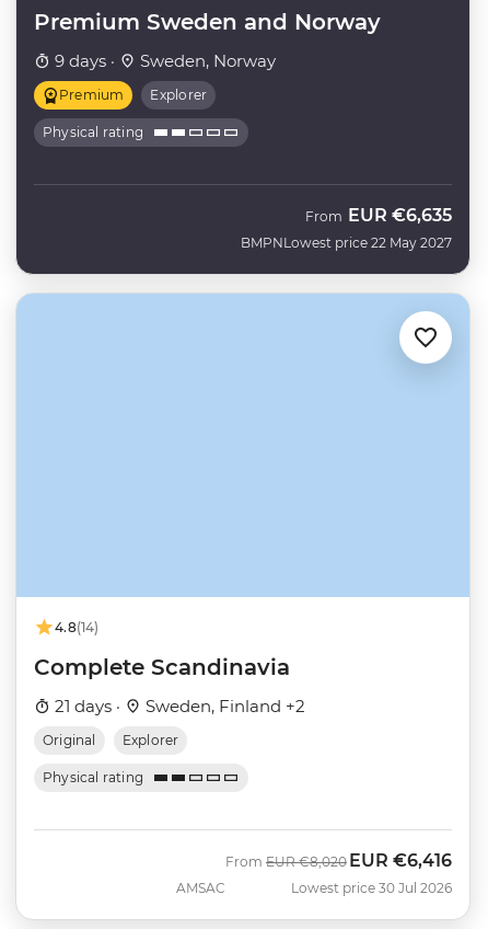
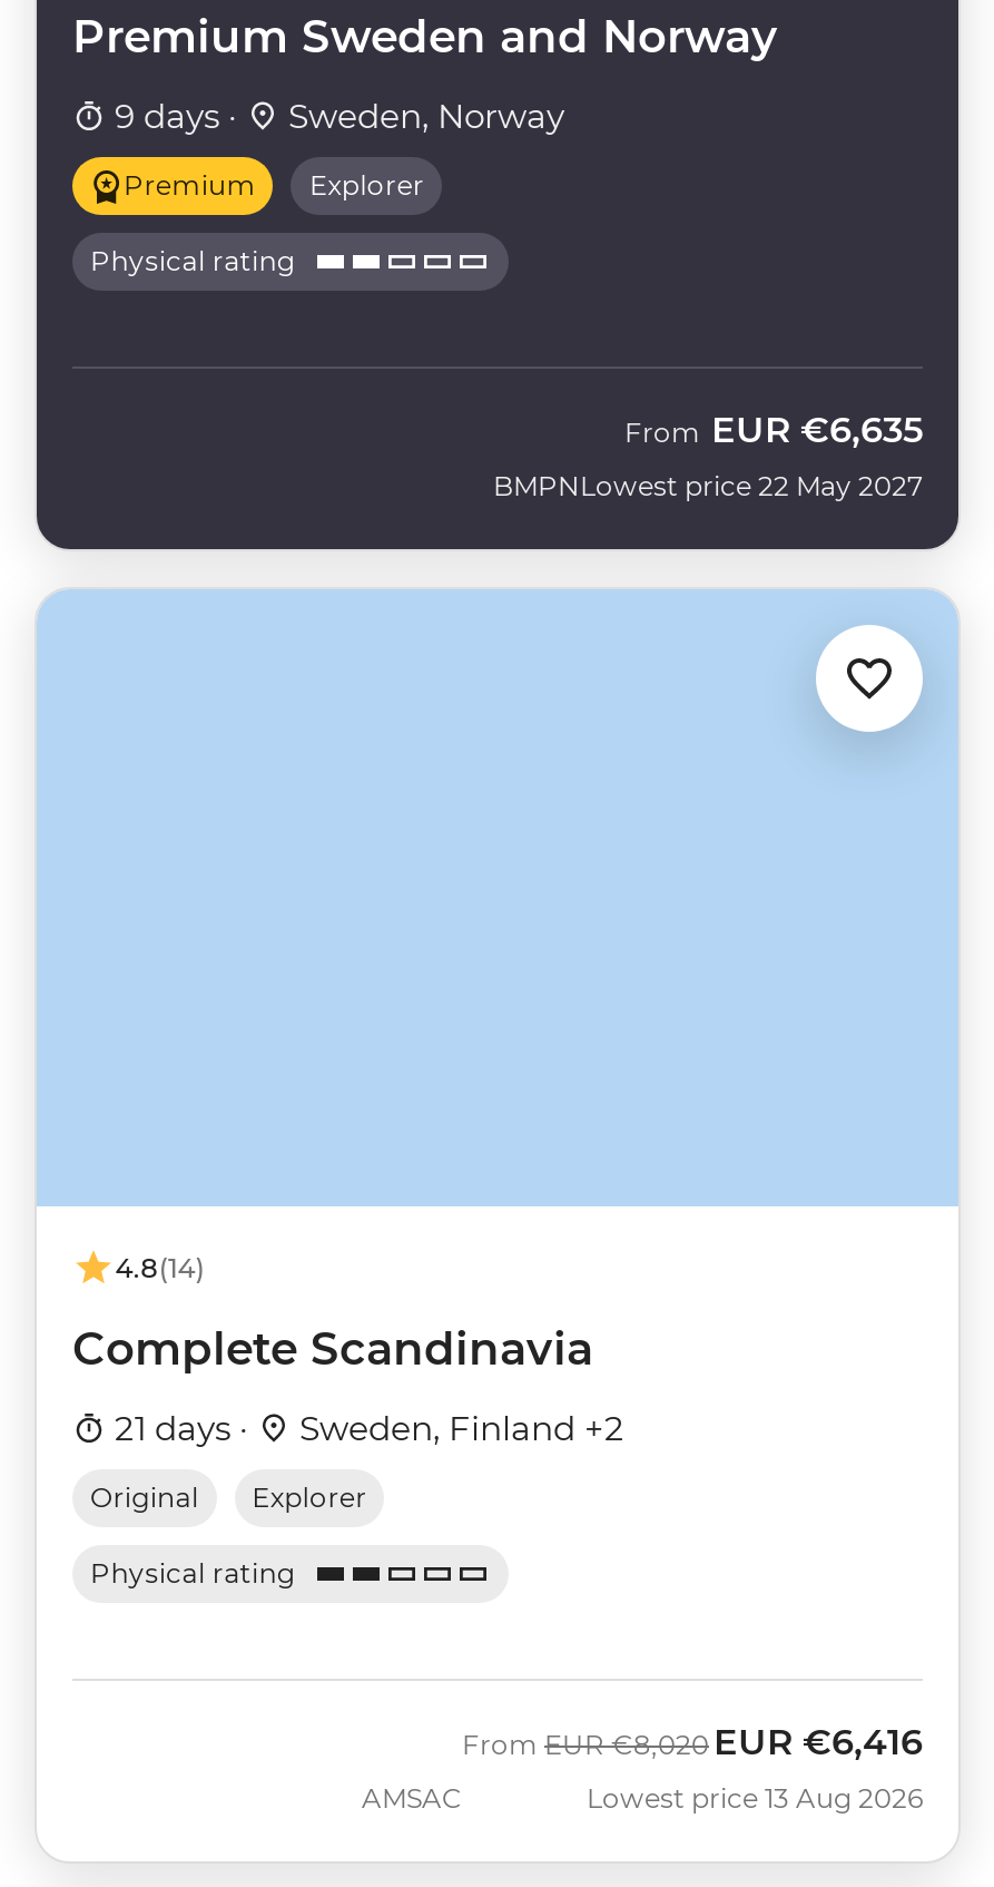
- Lowest price 30 Jul 2026
+ Lowest price 13 Aug 2026
